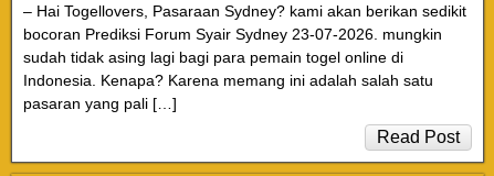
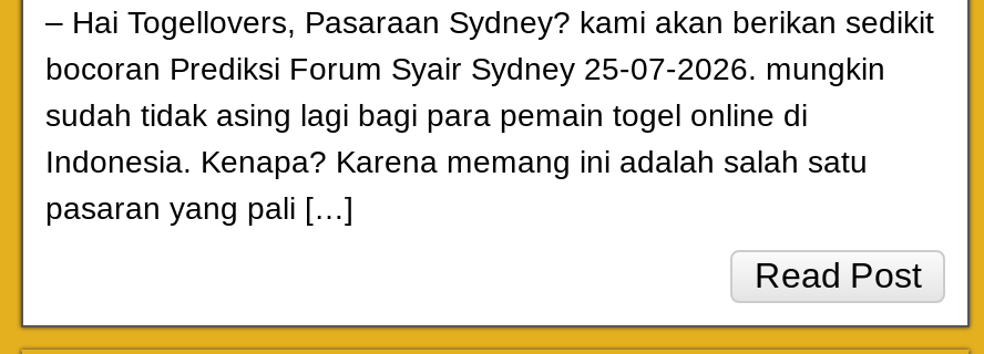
- bocoran Prediksi Forum Syair Sydney 23-07-2026. mungkin
+ bocoran Prediksi Forum Syair Sydney 25-07-2026. mungkin
